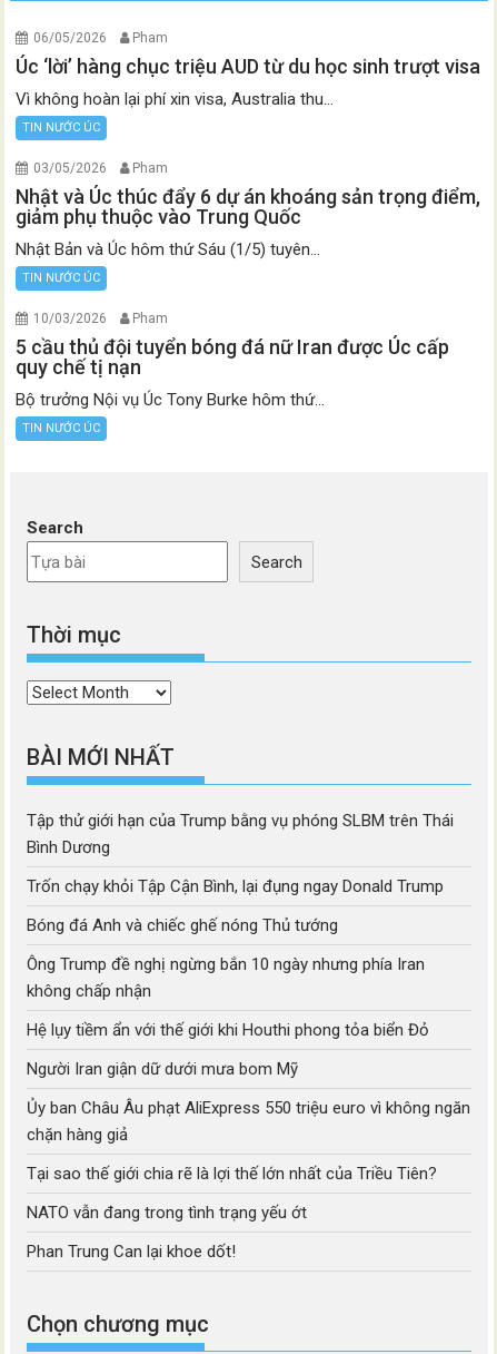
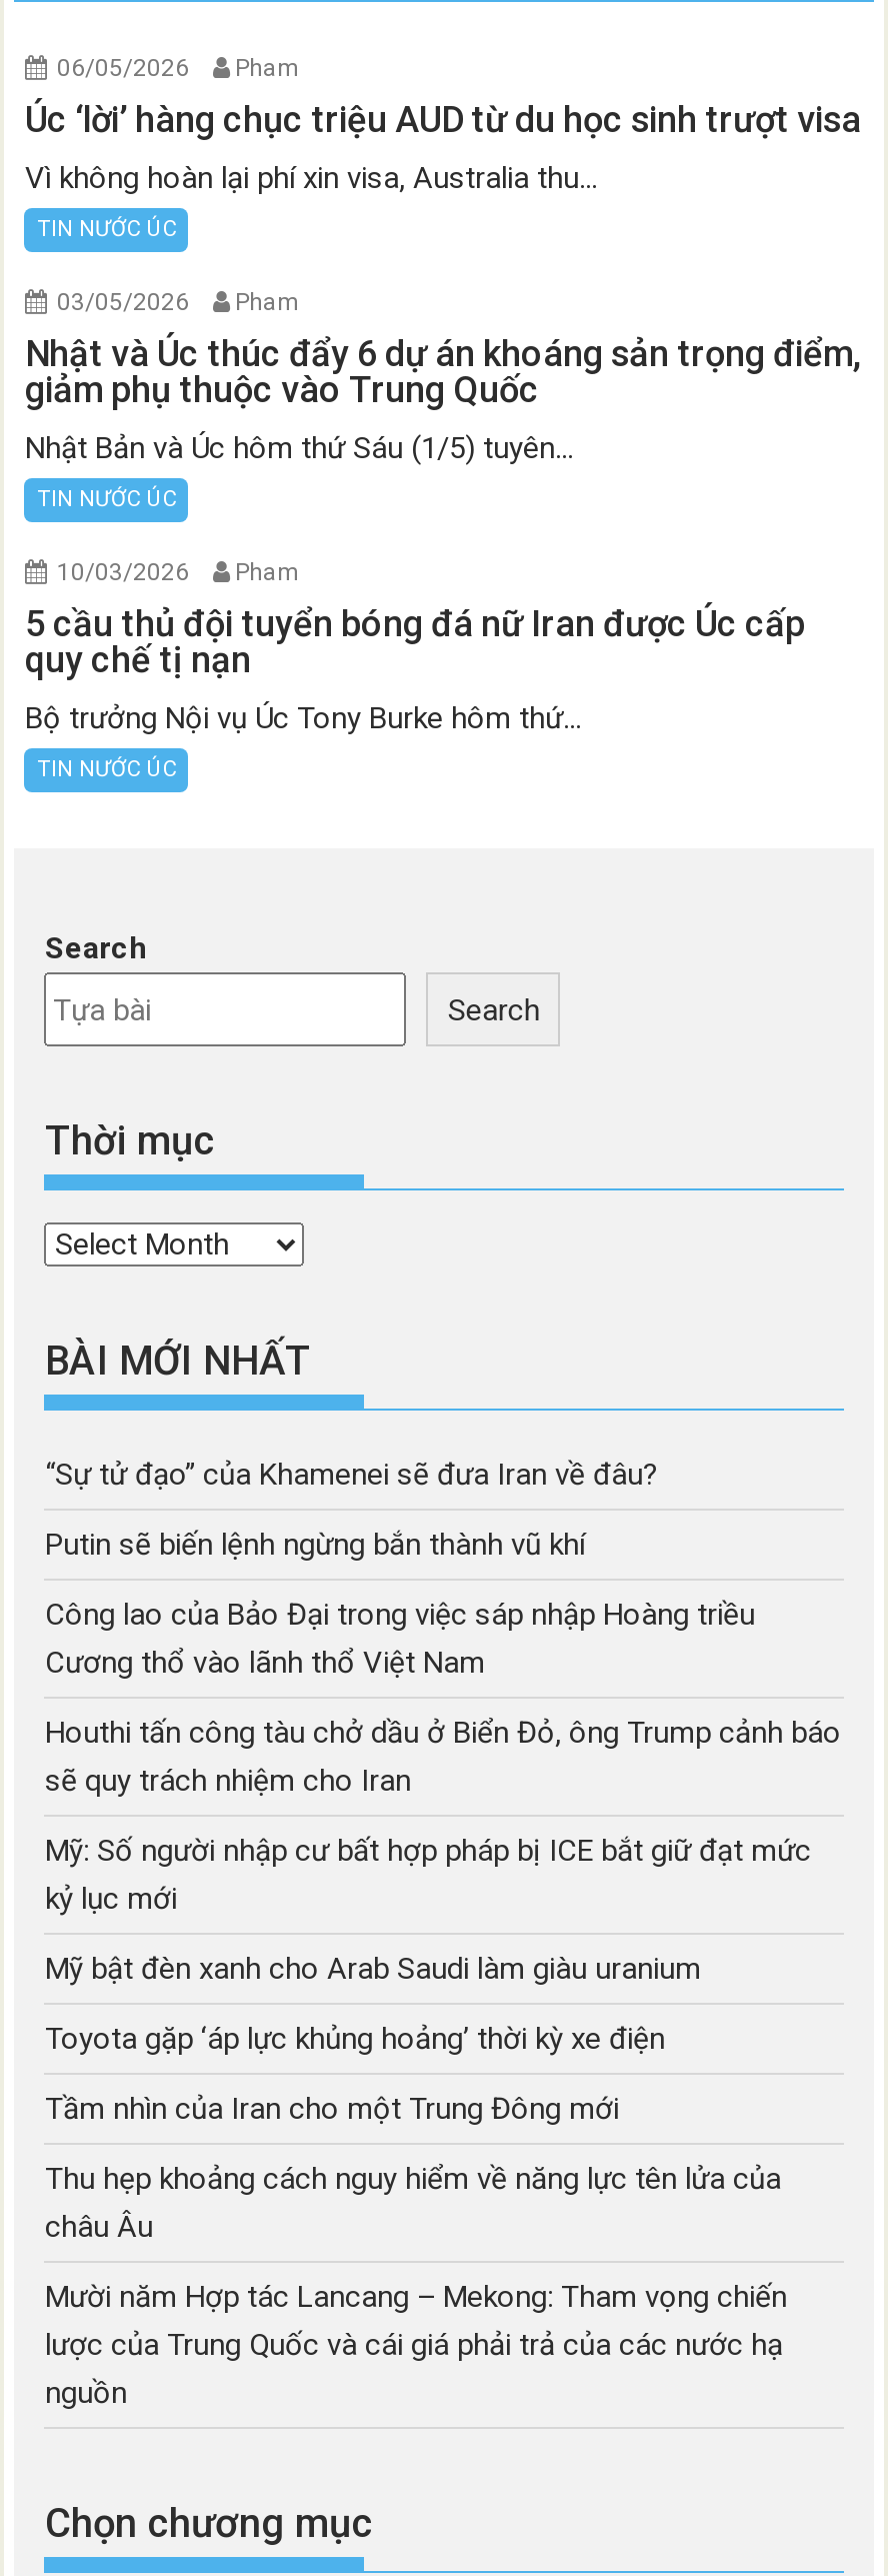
- Tập thử giới hạn của Trump bằng vụ phóng SLBM trên Thái
- Bình Dương
+ “Sự tử đạo” của Khamenei sẽ đưa Iran về đâu?

- Trốn chạy khỏi Tập Cận Bình, lại đụng ngay Donald Trump
+ Putin sẽ biến lệnh ngừng bắn thành vũ khí

- Bóng đá Anh và chiếc ghế nóng Thủ tướng
+ Công lao của Bảo Đại trong việc sáp nhập Hoàng triều
+ Cương thổ vào lãnh thổ Việt Nam

- Ông Trump đề nghị ngừng bắn 10 ngày nhưng phía Iran
- không chấp nhận
+ Houthi tấn công tàu chở dầu ở Biển Đỏ, ông Trump cảnh báo
+ sẽ quy trách nhiệm cho Iran

- Hệ lụy tiềm ẩn với thế giới khi Houthi phong tỏa biển Đỏ
+ Mỹ: Số người nhập cư bất hợp pháp bị ICE bắt giữ đạt mức
+ kỷ lục mới

- Người Iran giận dữ dưới mưa bom Mỹ
+ Mỹ bật đèn xanh cho Arab Saudi làm giàu uranium

- Ủy ban Châu Âu phạt AliExpress 550 triệu euro vì không ngăn
- chặn hàng giả
+ Toyota gặp ‘áp lực khủng hoảng’ thời kỳ xe điện

- Tại sao thế giới chia rẽ là lợi thế lớn nhất của Triều Tiên?
+ Tầm nhìn của Iran cho một Trung Đông mới

- NATO vẫn đang trong tình trạng yếu ớt
+ Thu hẹp khoảng cách nguy hiểm về năng lực tên lửa của
+ châu Âu

- Phan Trung Can lại khoe dốt!
+ Mười năm Hợp tác Lancang – Mekong: Tham vọng chiến
+ lược của Trung Quốc và cái giá phải trả của các nước hạ
+ nguồn
